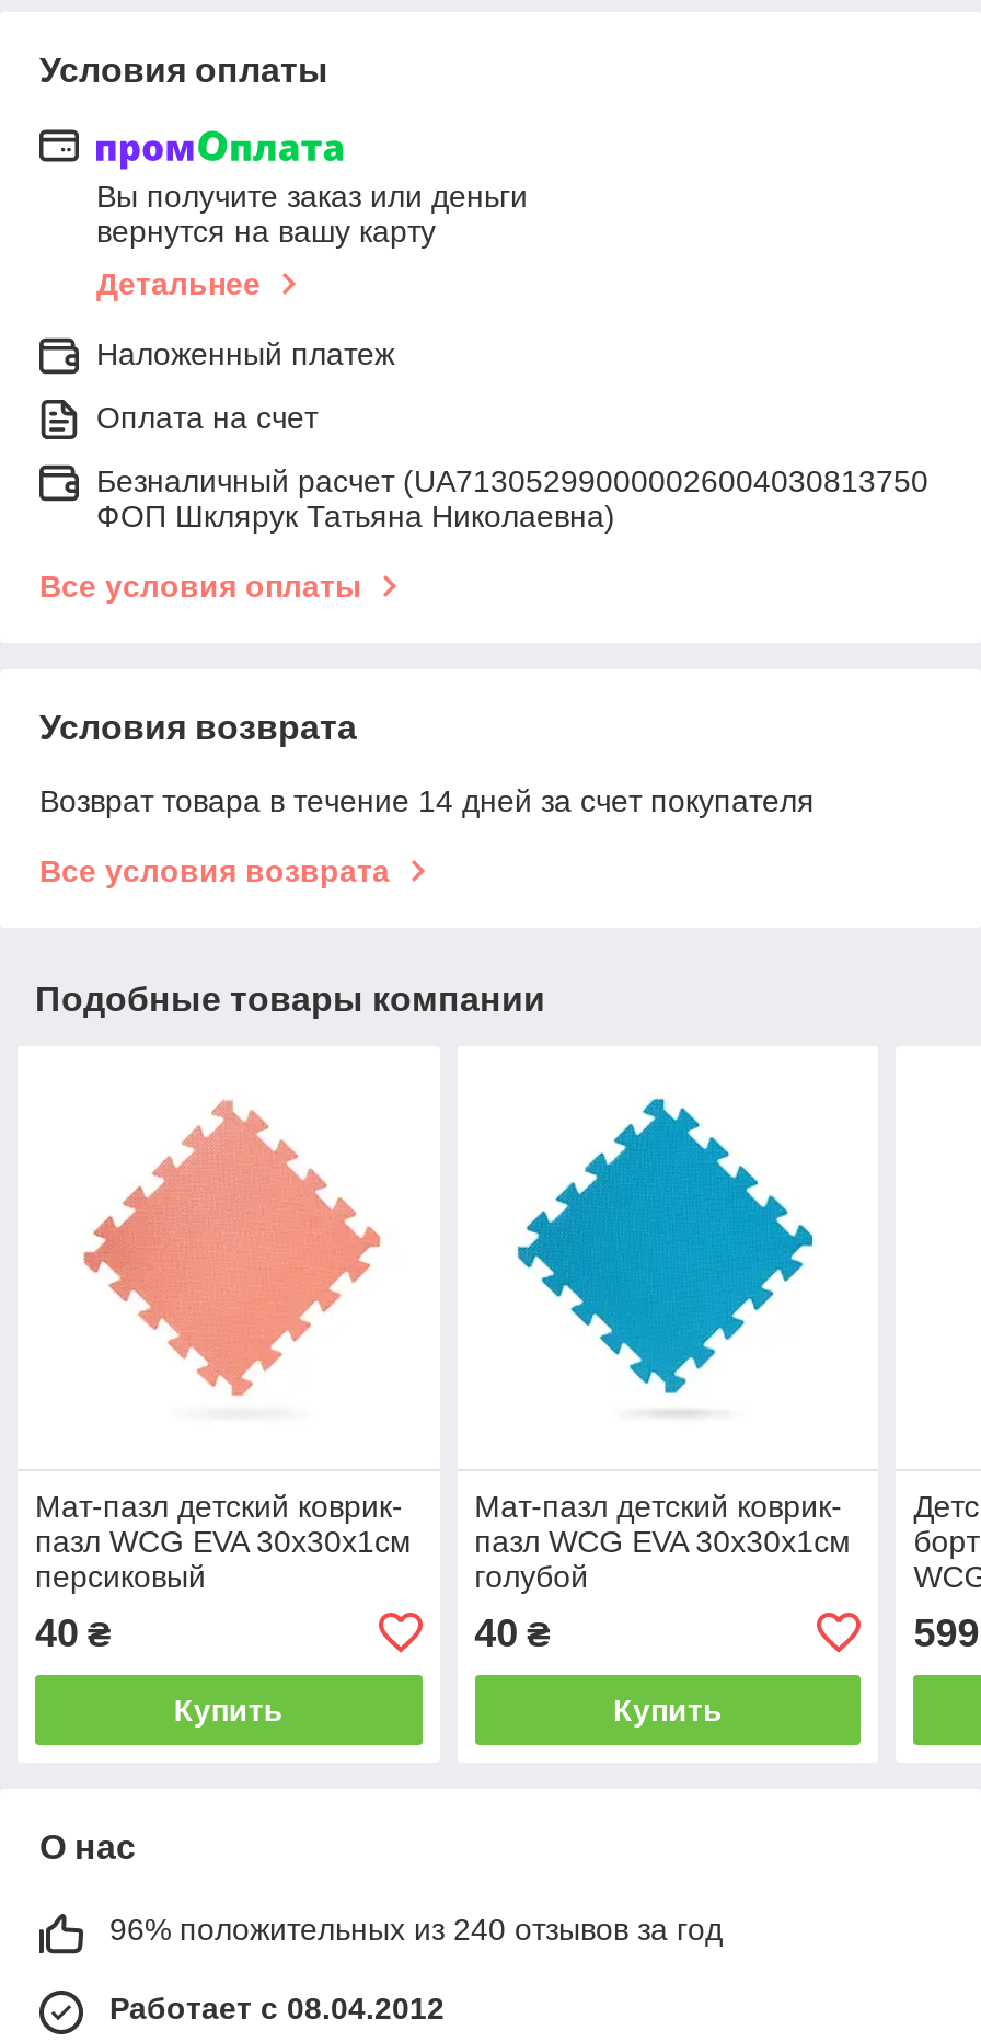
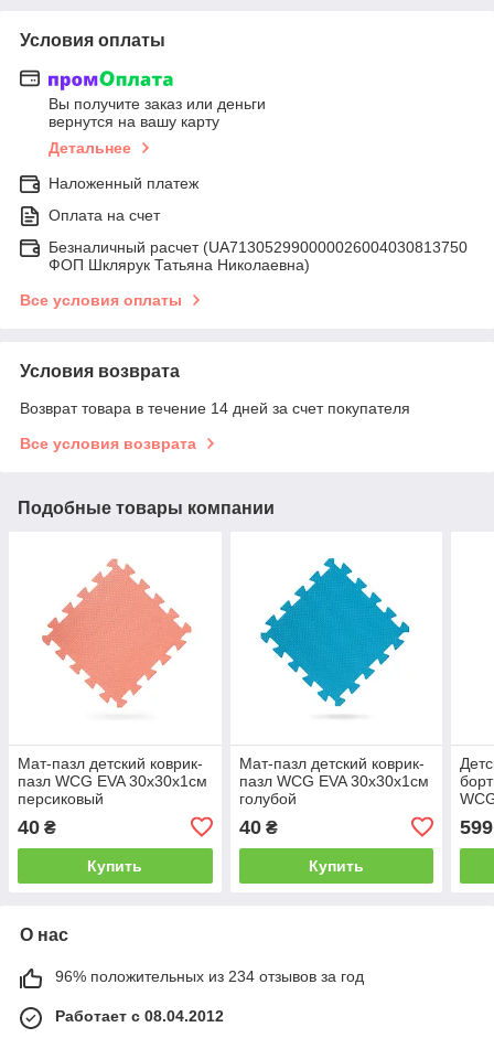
- 96% положительных из 240 отзывов за год
+ 96% положительных из 234 отзывов за год
